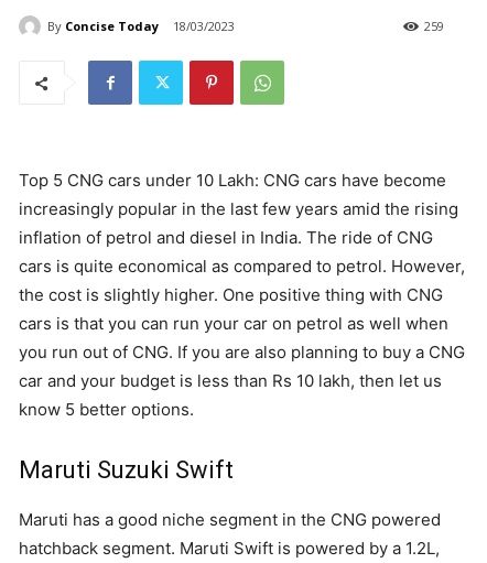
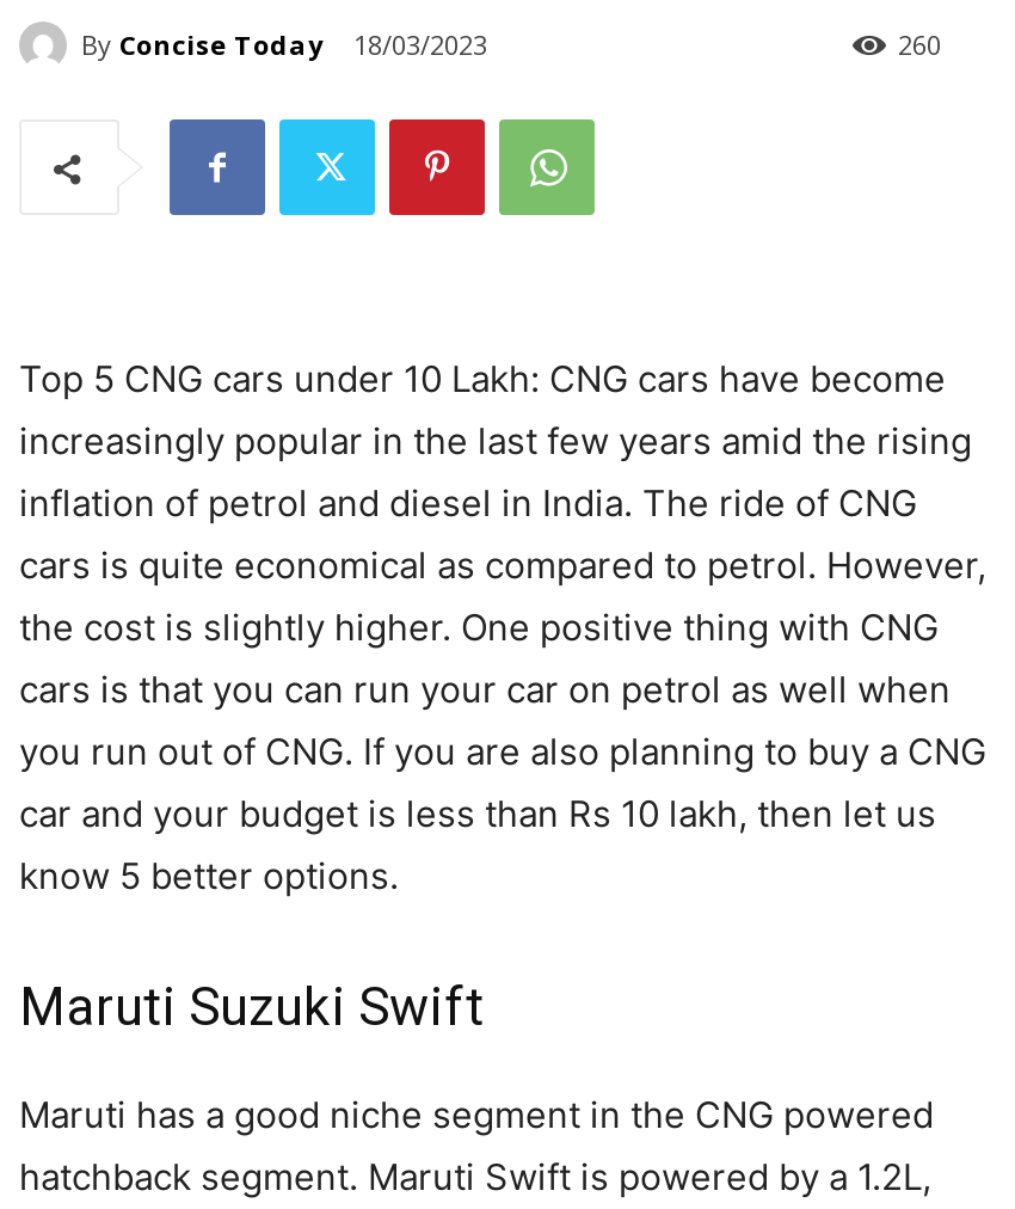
- 259
+ 260
